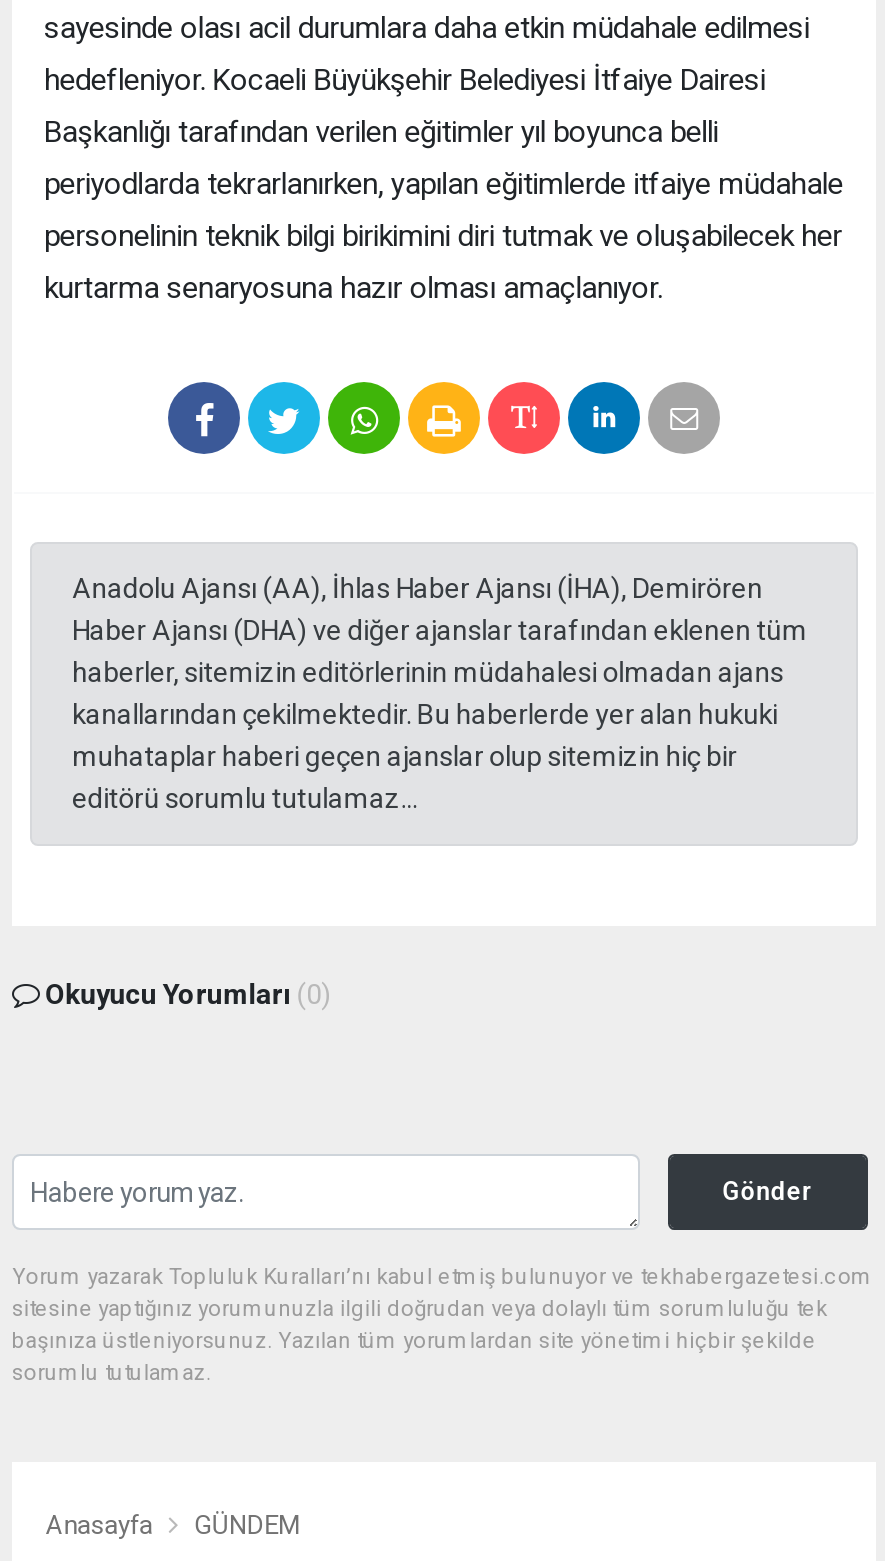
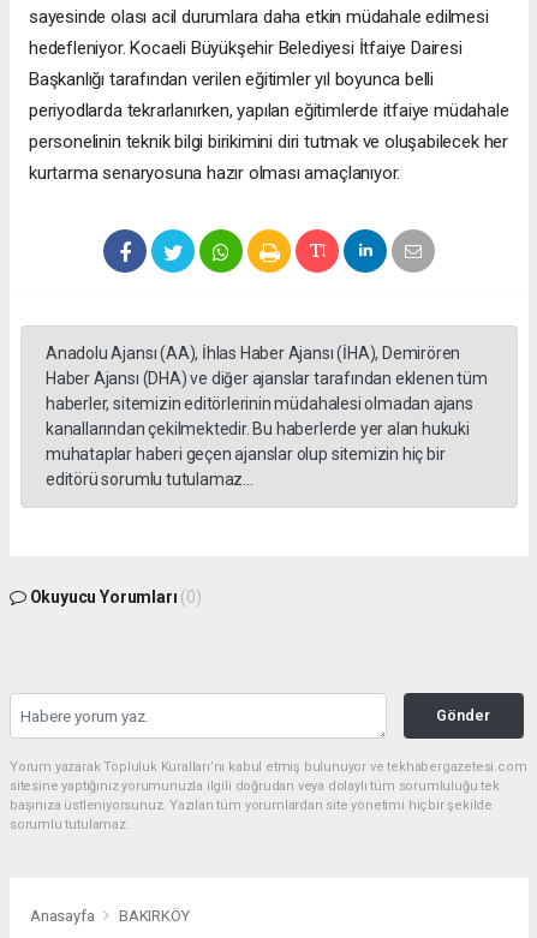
- GÜNDEM
+ BAKIRKÖY
